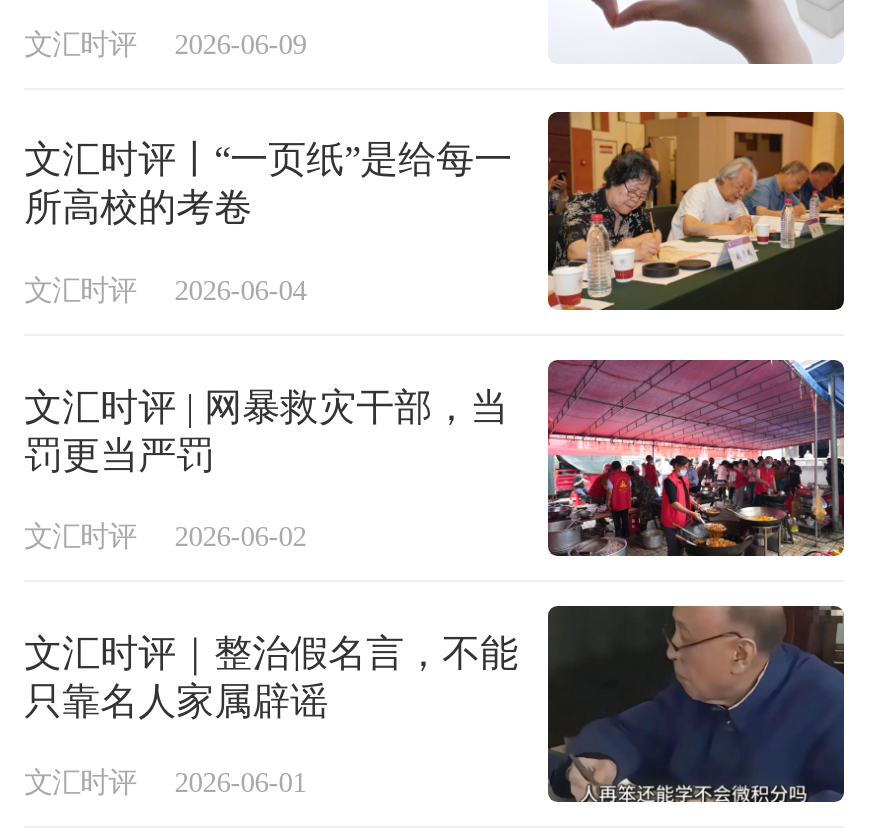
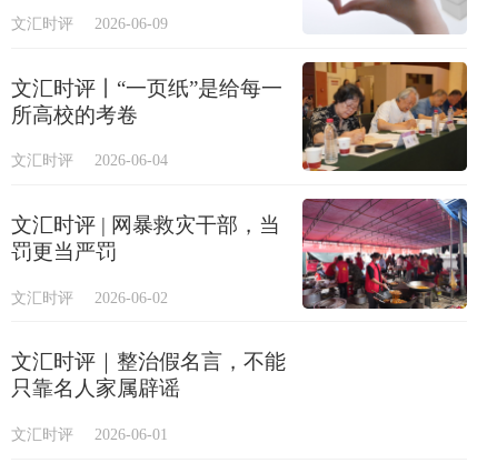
- [image]
